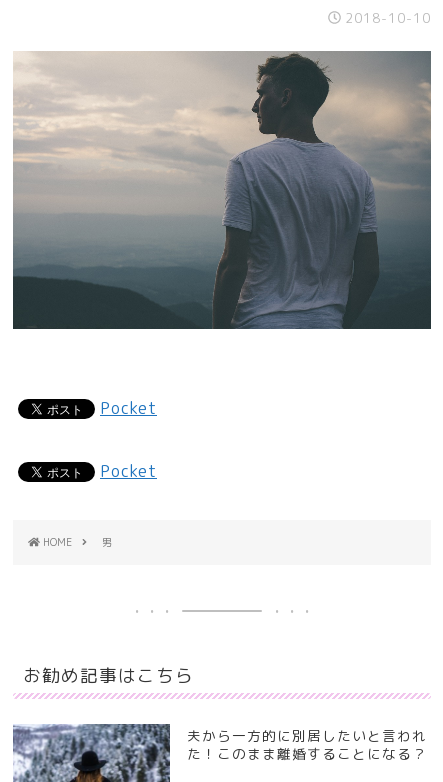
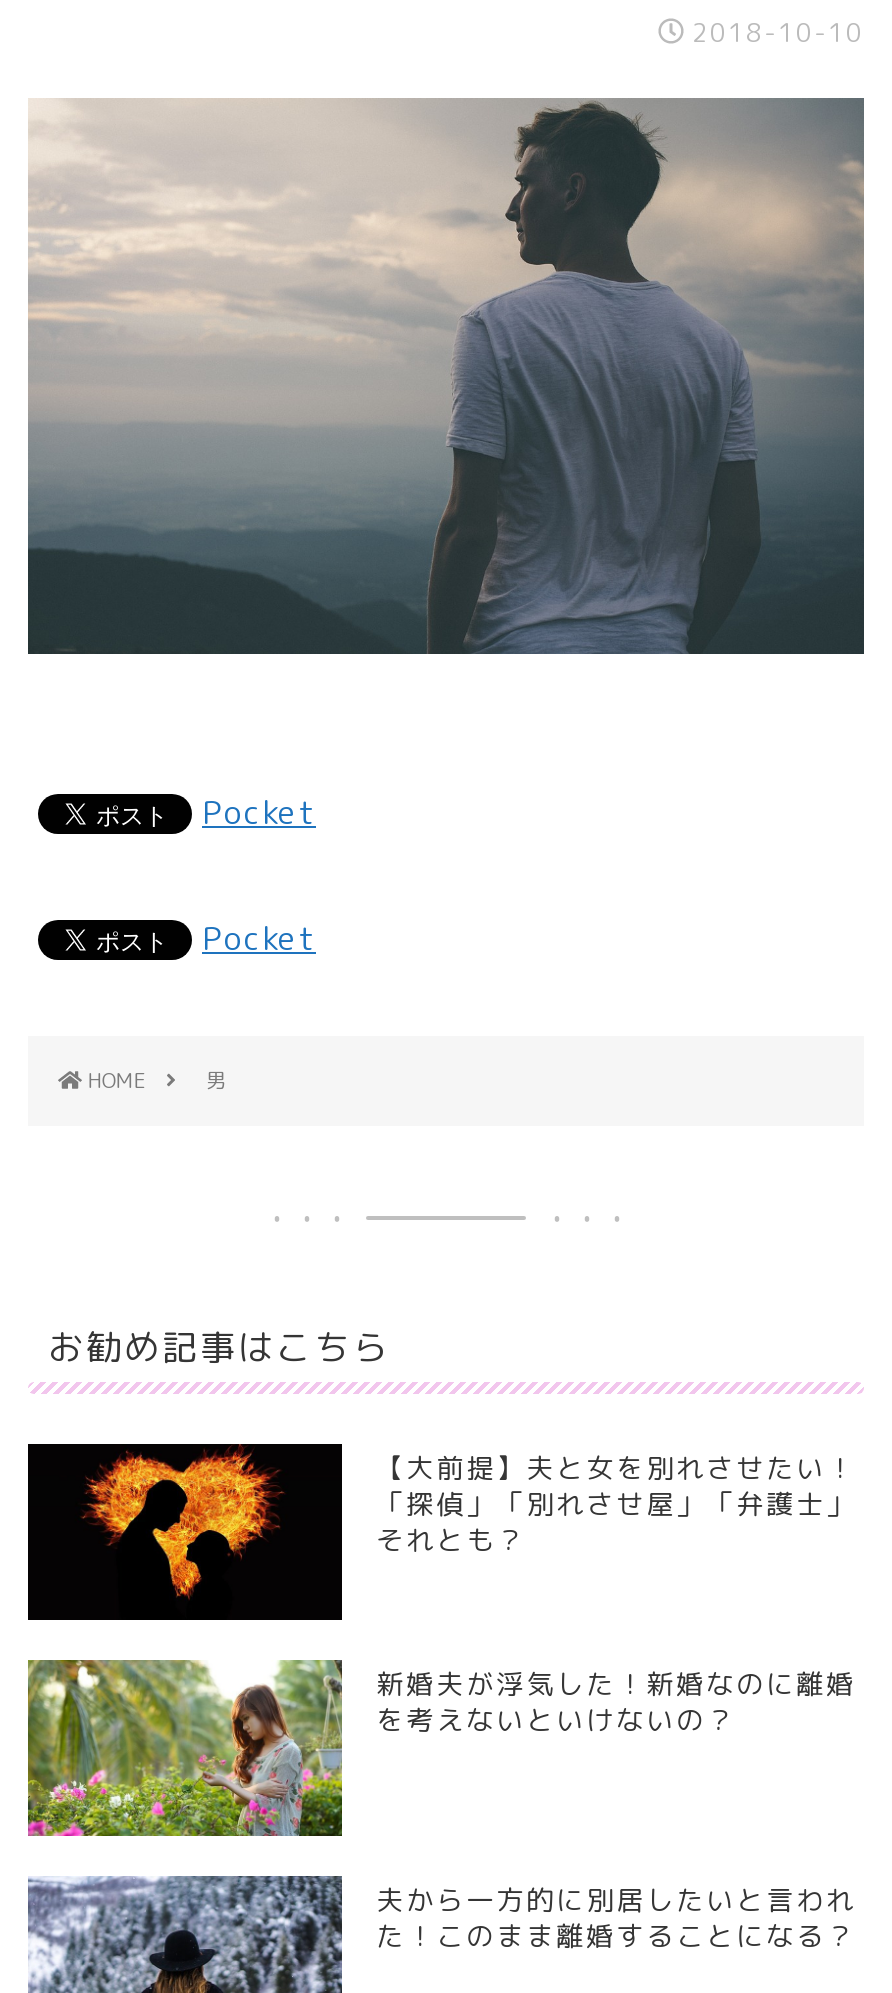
+ [image]
+ 【大前提】夫と女を別れさせたい！
+ 「探偵」「別れさせ屋」「弁護士」
+ それとも？

+ [image]
+ 新婚夫が浮気した！新婚なのに離婚
+ を考えないといけないの？
